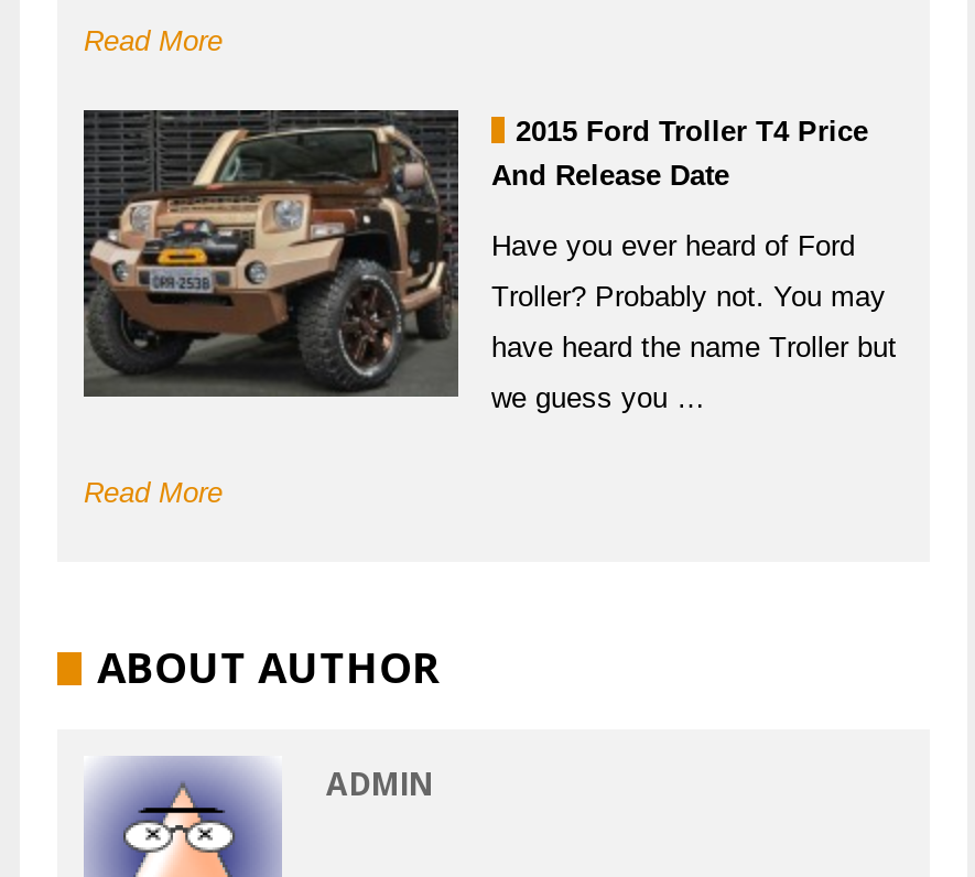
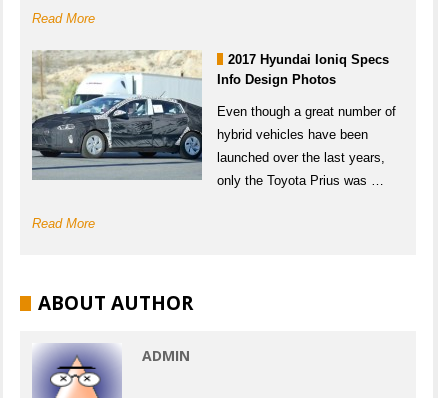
- [image]
- 2015 Ford Troller T4 Price
- And Release Date
+ [image]
+ 2017 Hyundai Ioniq Specs
+ Info Design Photos

- Have you ever heard of Ford
+ Even though a great number of

- Troller? Probably not. You may
+ hybrid vehicles have been

- have heard the name Troller but
+ launched over the last years,

- we guess you …
+ only the Toyota Prius was …
